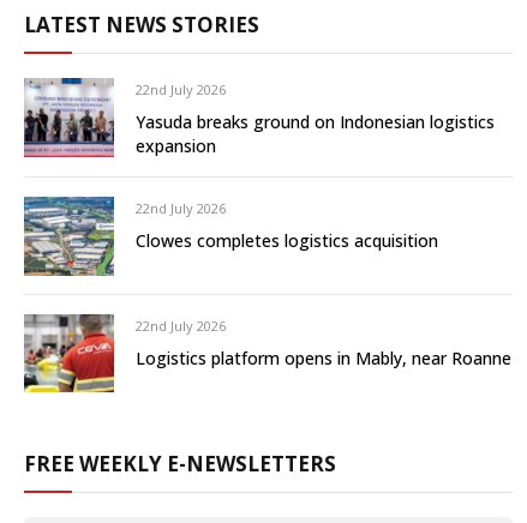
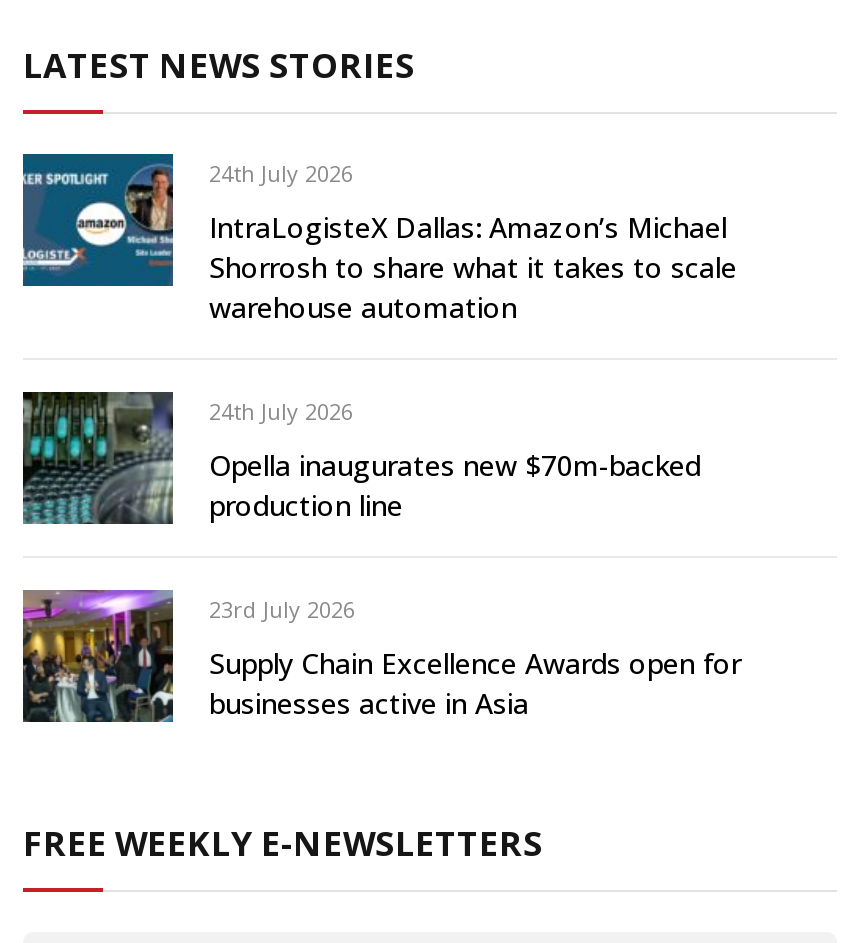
- [image]
- 22nd July 2026
+ [image]
+ 24th July 2026

- Yasuda breaks ground on Indonesian logistics
- expansion
+ IntraLogisteX Dallas: Amazon’s Michael
+ Shorrosh to share what it takes to scale
+ warehouse automation

- [image]
- 22nd July 2026
+ [image]
+ 24th July 2026

- Clowes completes logistics acquisition
+ Opella inaugurates new $70m-backed
+ production line

- [image]
- 22nd July 2026
+ [image]
+ 23rd July 2026

- Logistics platform opens in Mably, near Roanne
+ Supply Chain Excellence Awards open for
+ businesses active in Asia
